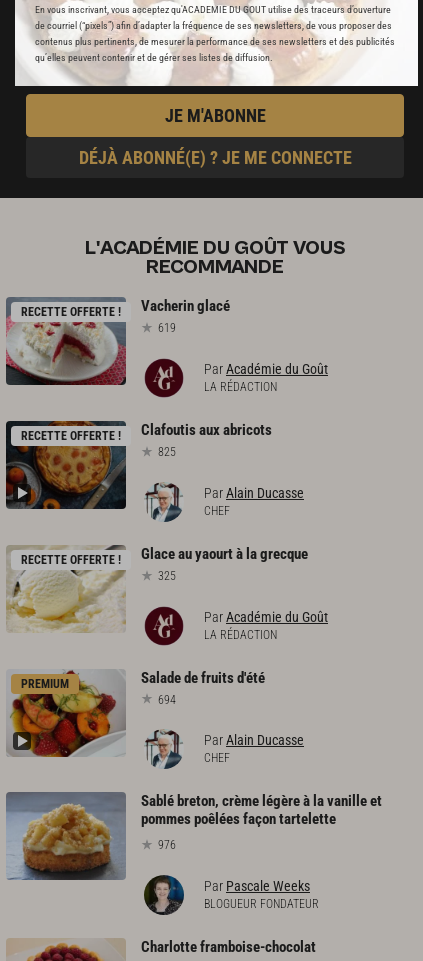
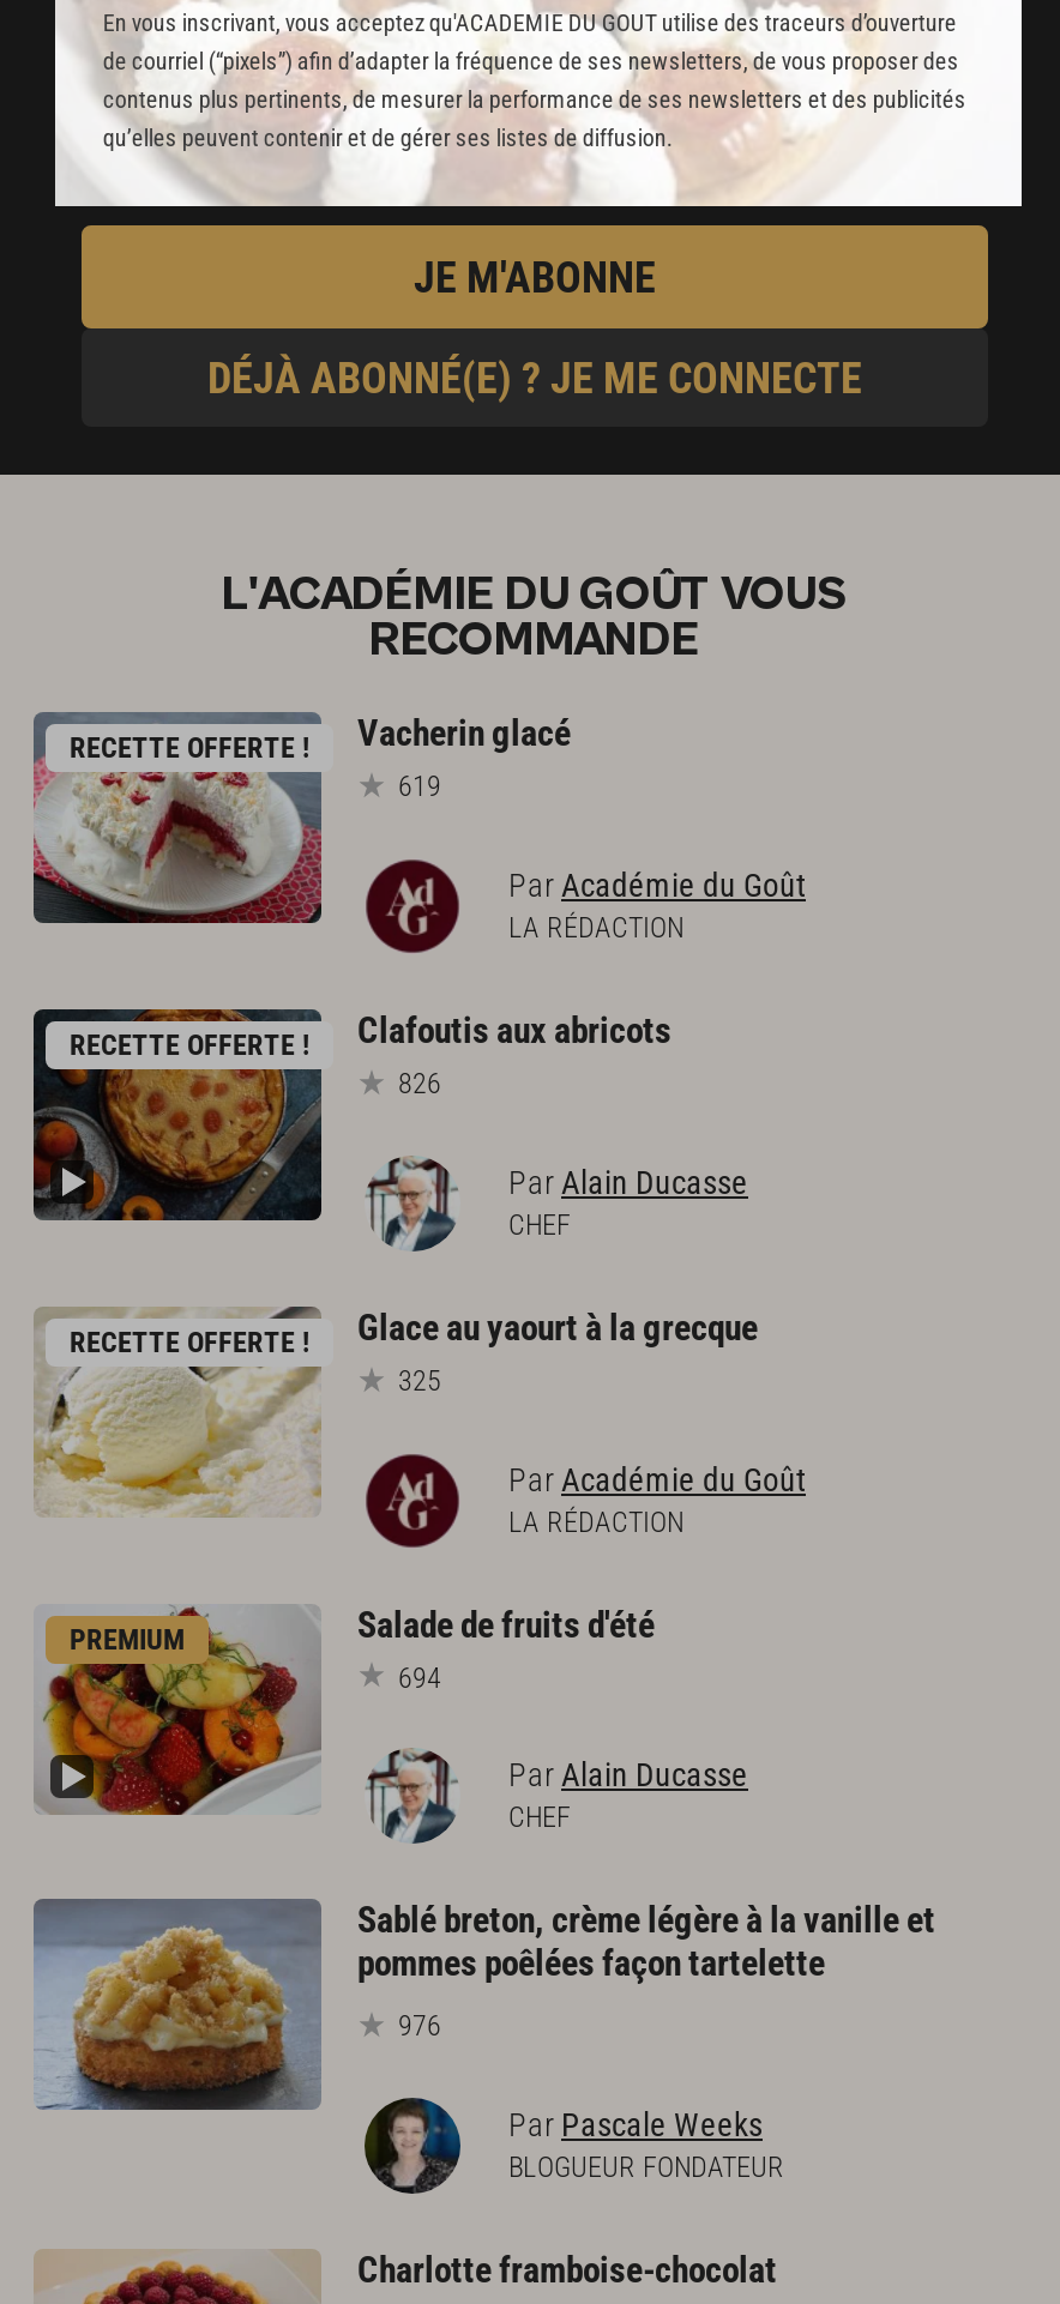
- 825
+ 826
